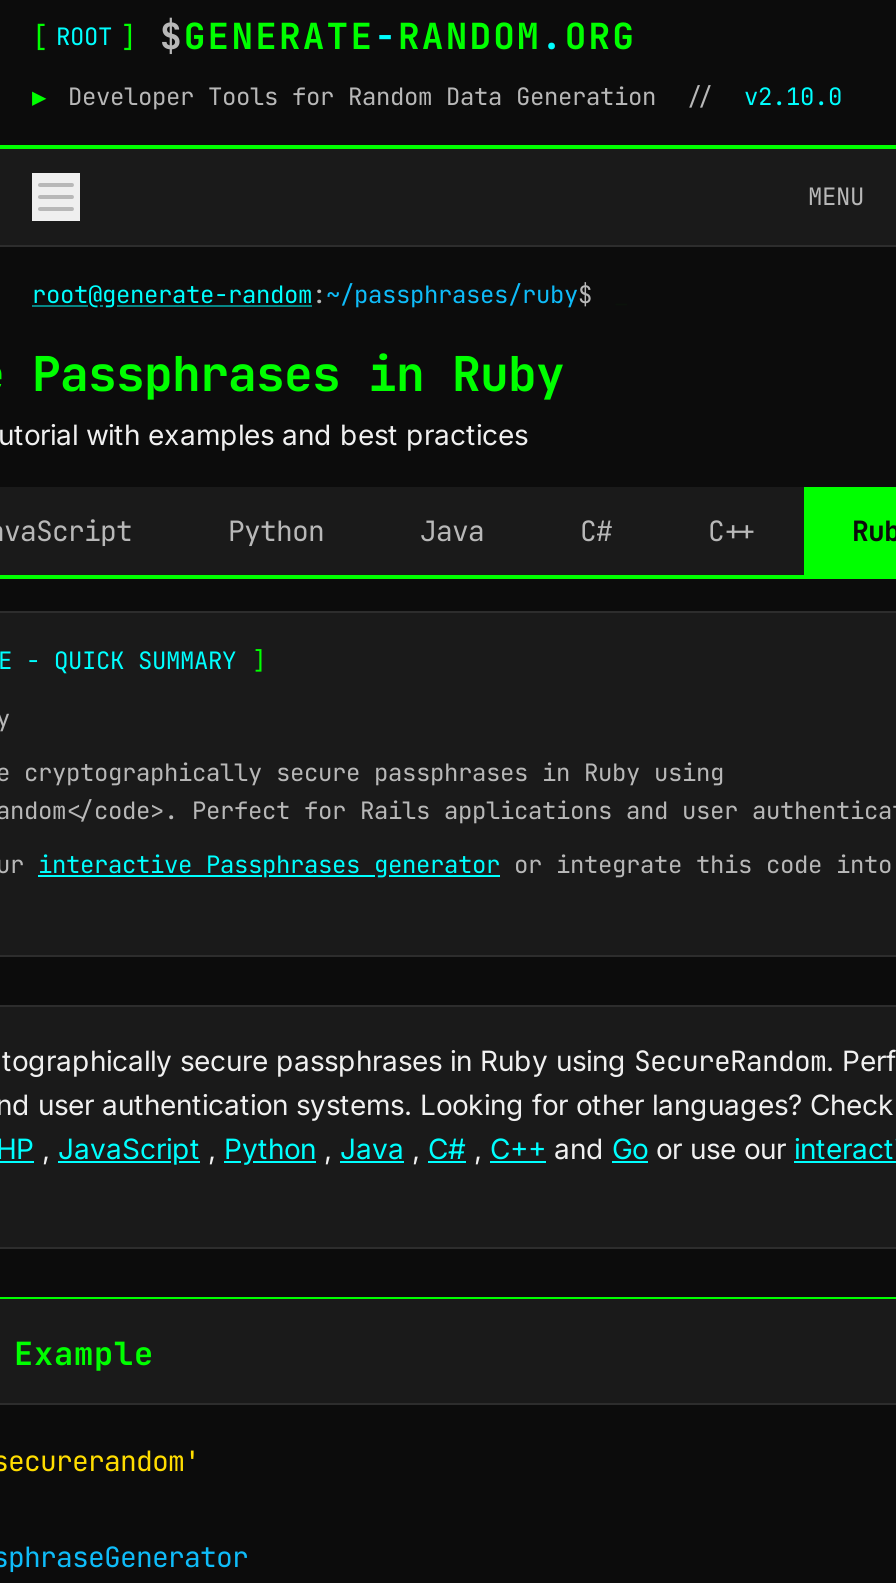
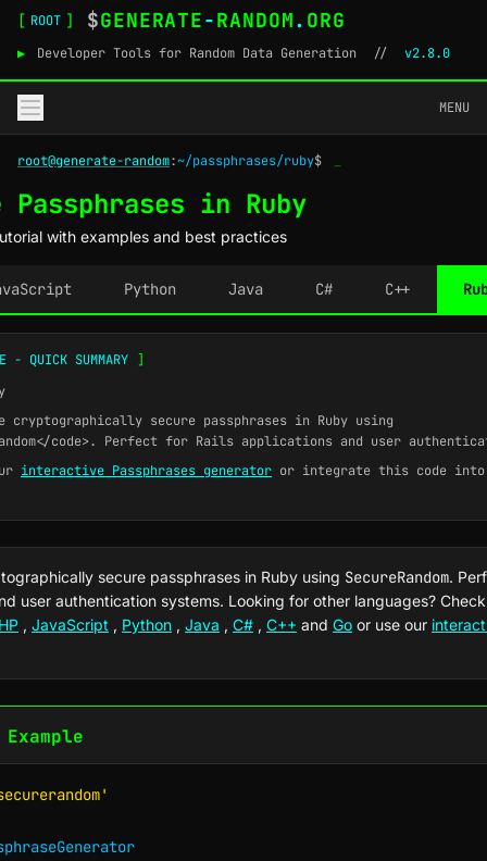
- v2.10.0
+ v2.8.0
